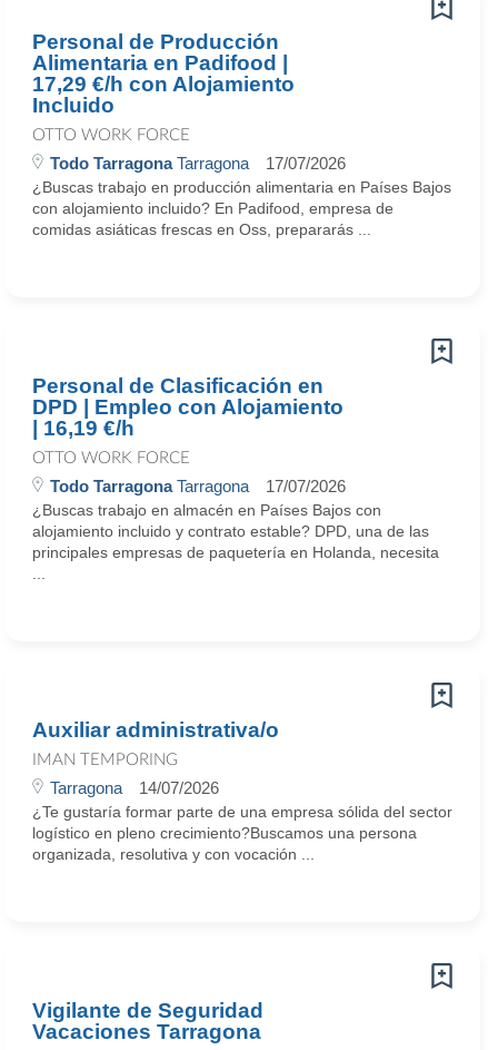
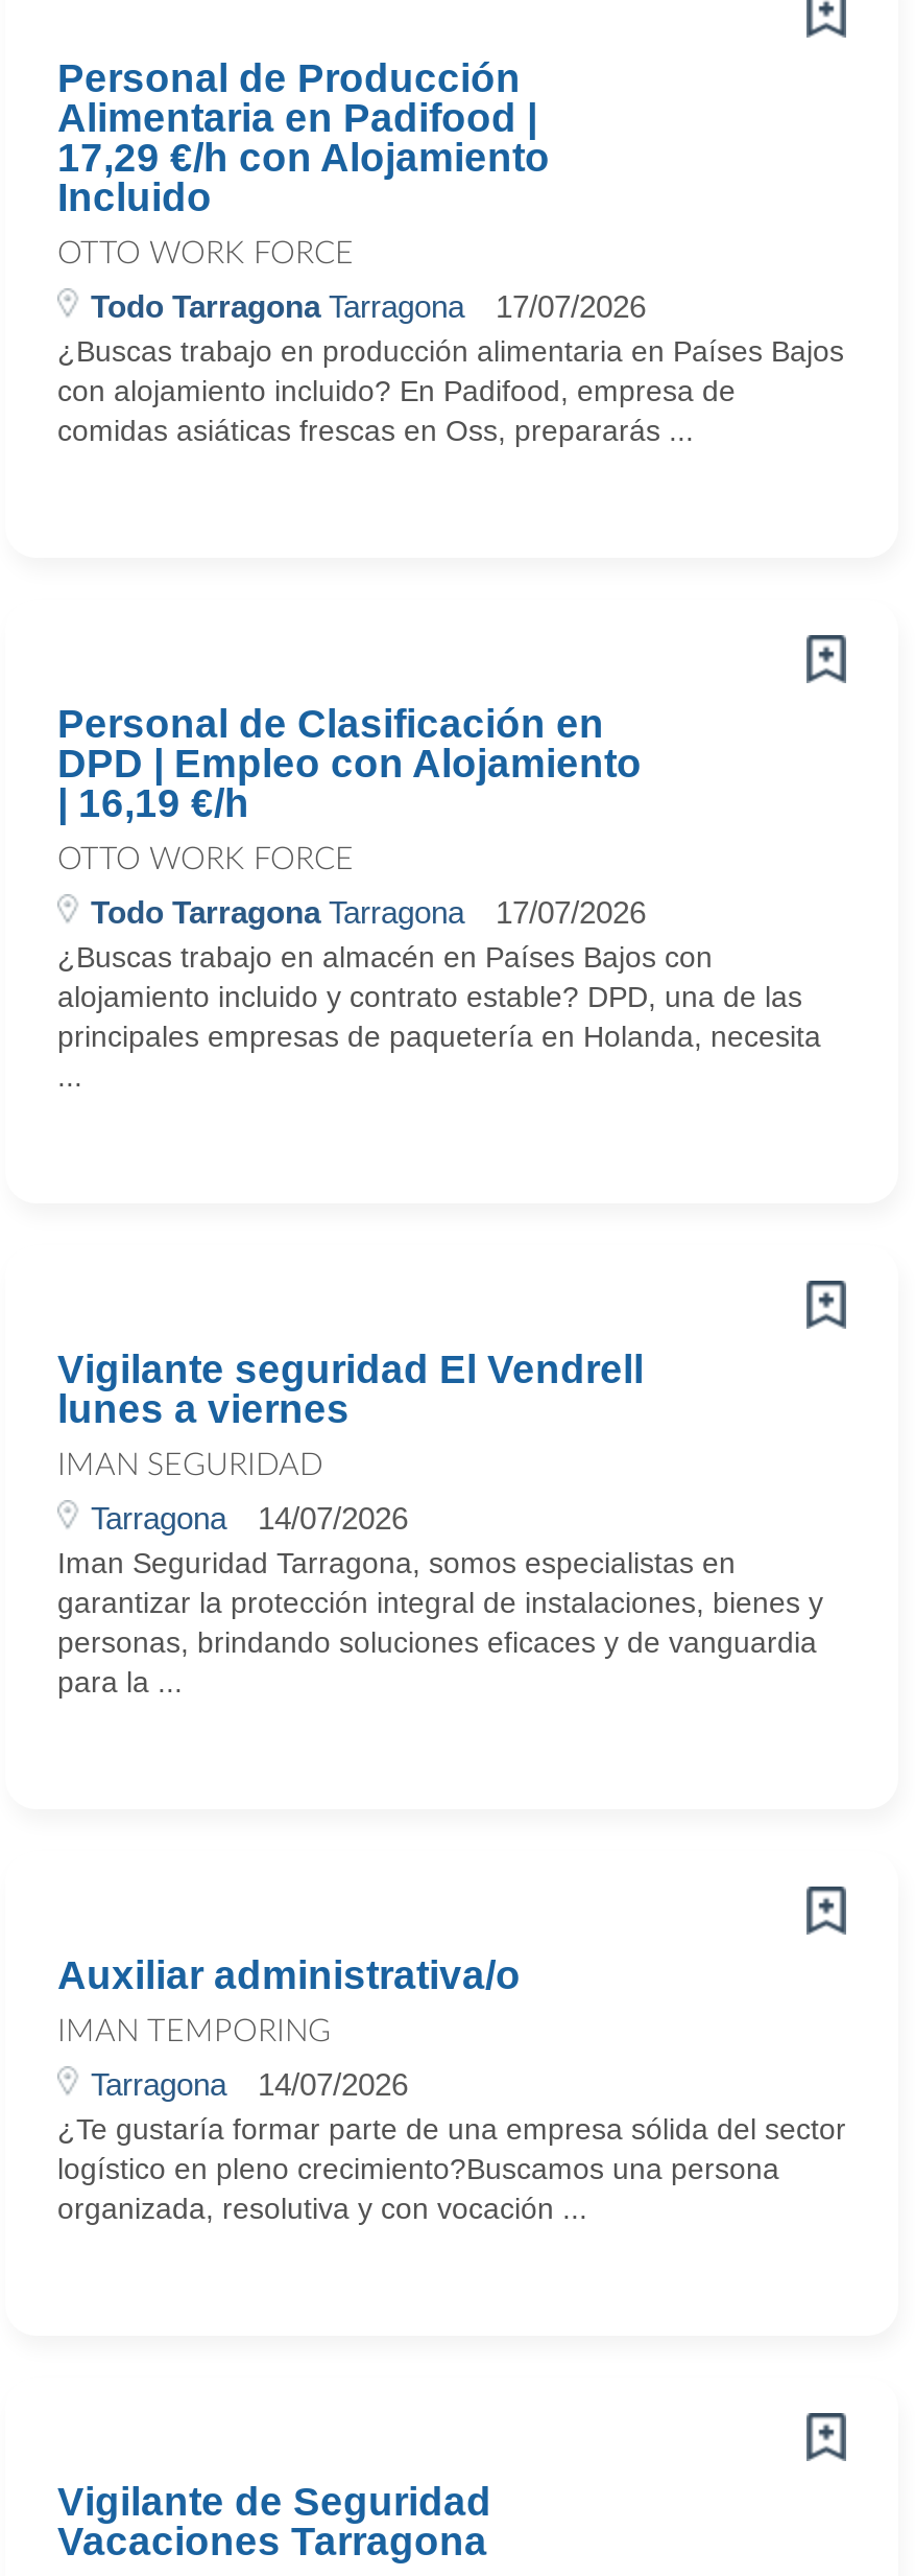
+ Vigilante seguridad El Vendrell
+ lunes a viernes
+ IMAN SEGURIDAD
+ Tarragona
+ 14/07/2026
+ Iman Seguridad Tarragona, somos especialistas en
+ garantizar la protección integral de instalaciones, bienes y
+ personas, brindando soluciones eficaces y de vanguardia
+ para la ...
